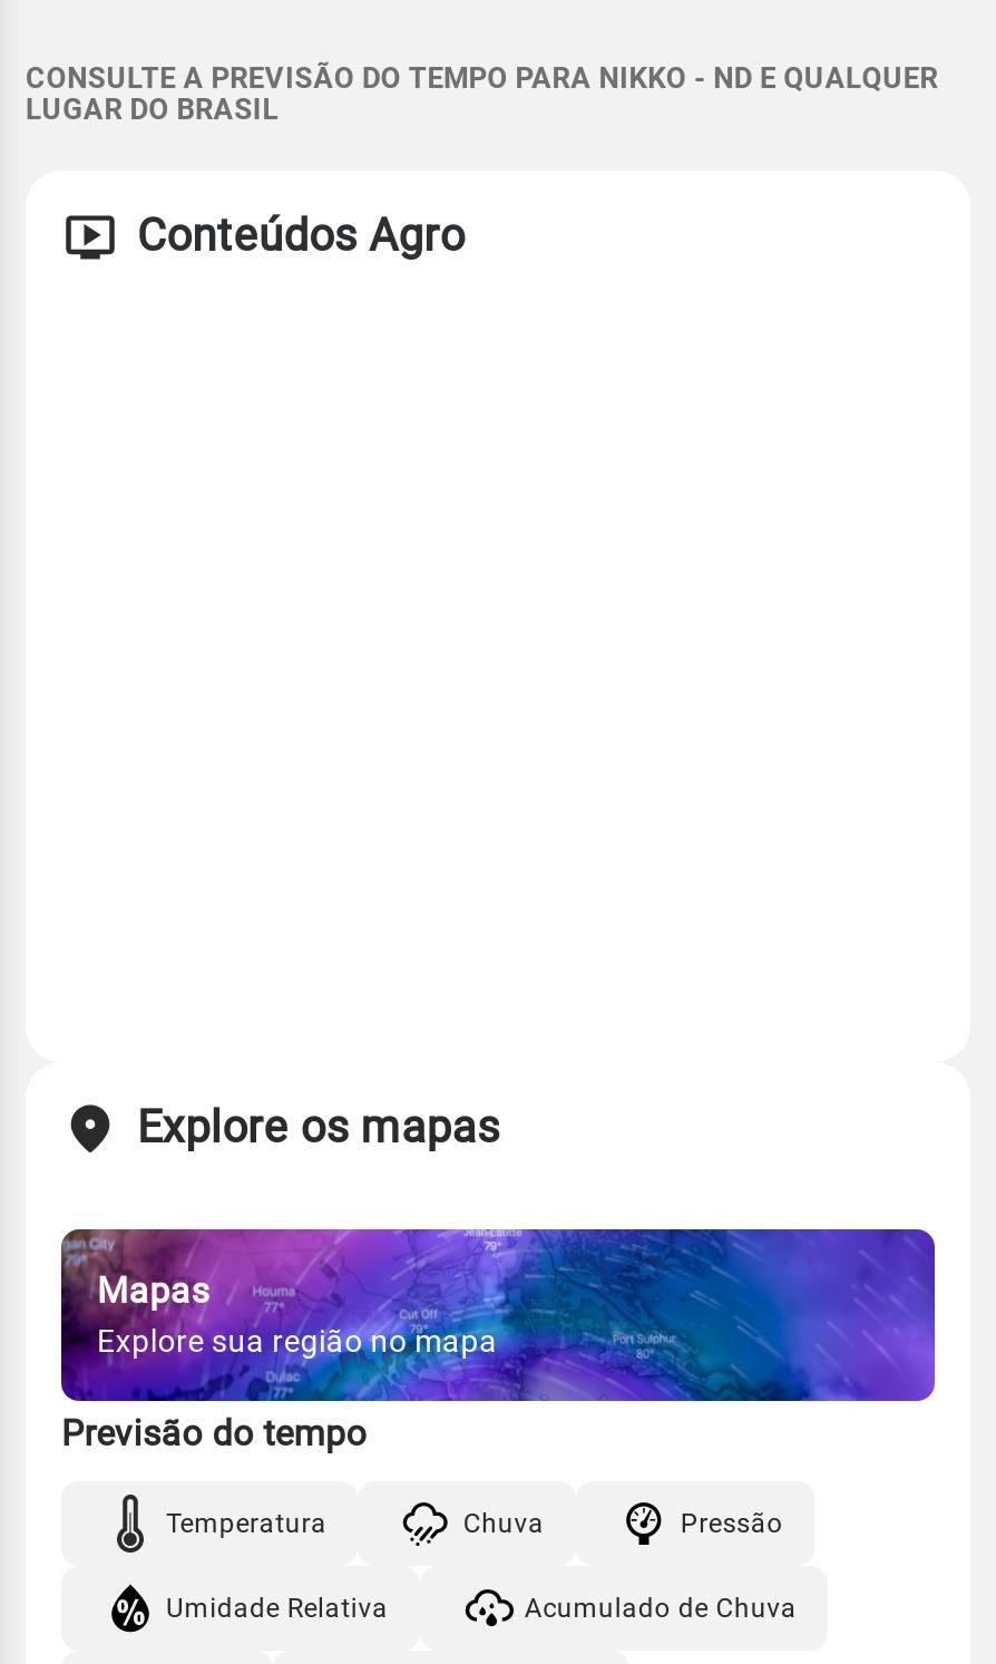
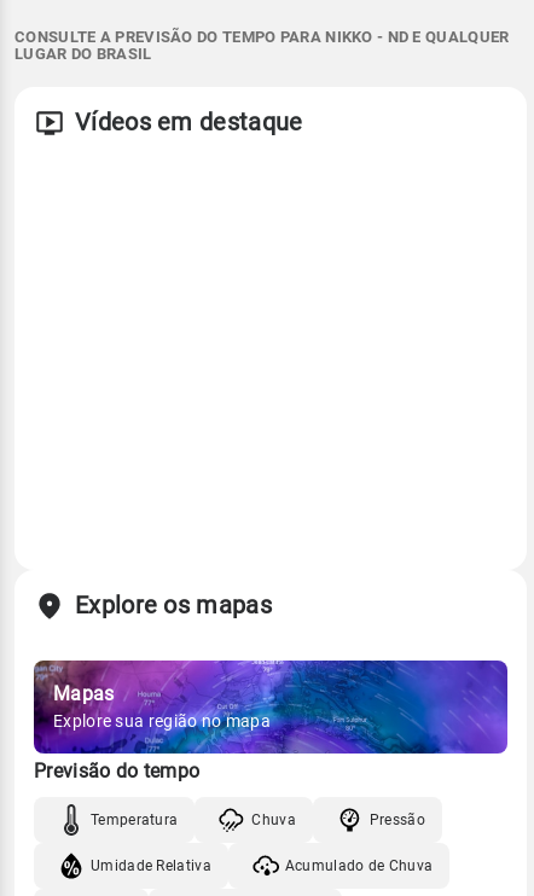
- Conteúdos Agro
+ Vídeos em destaque
